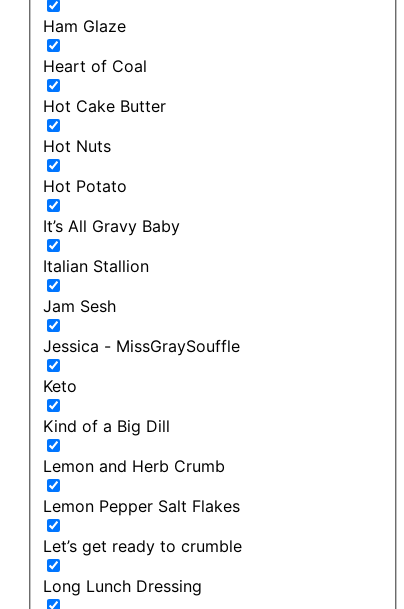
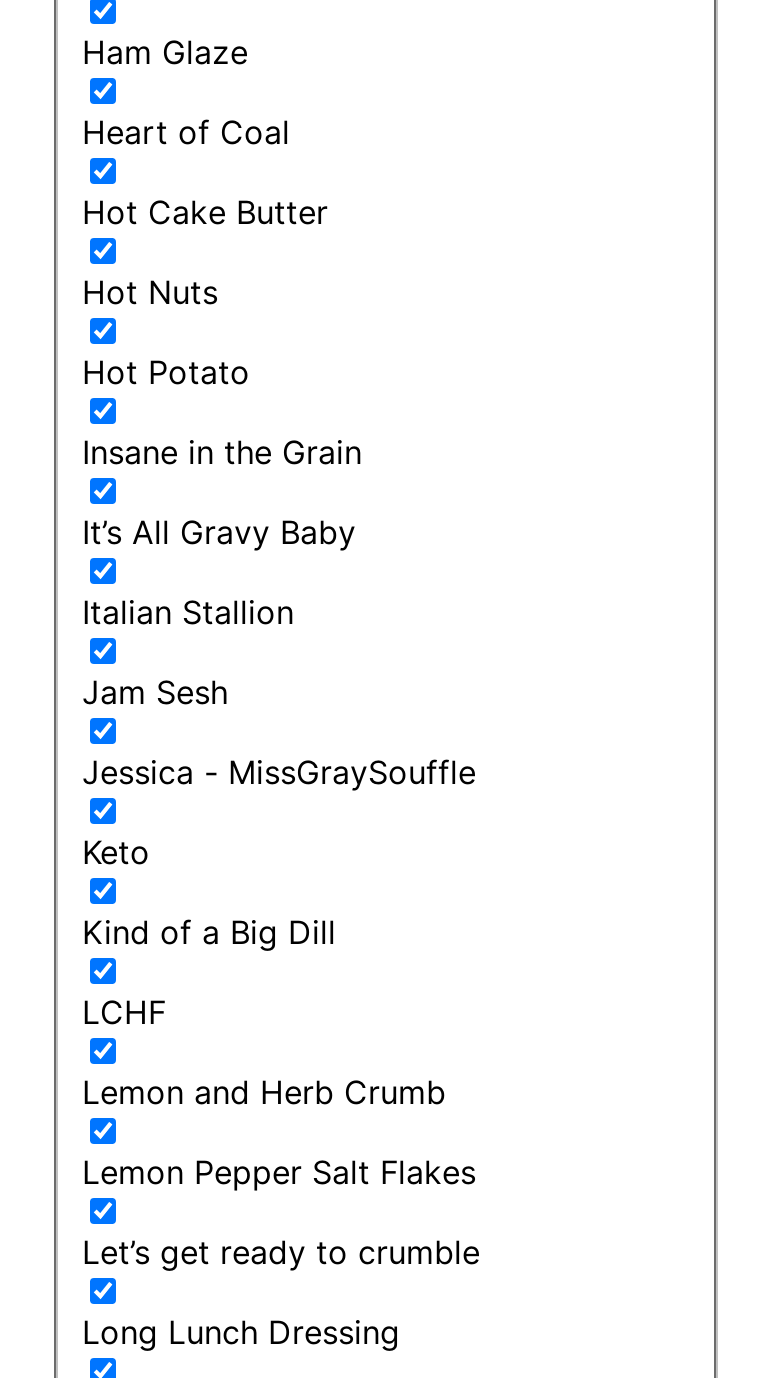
+ Insane in the Grain

+ LCHF
